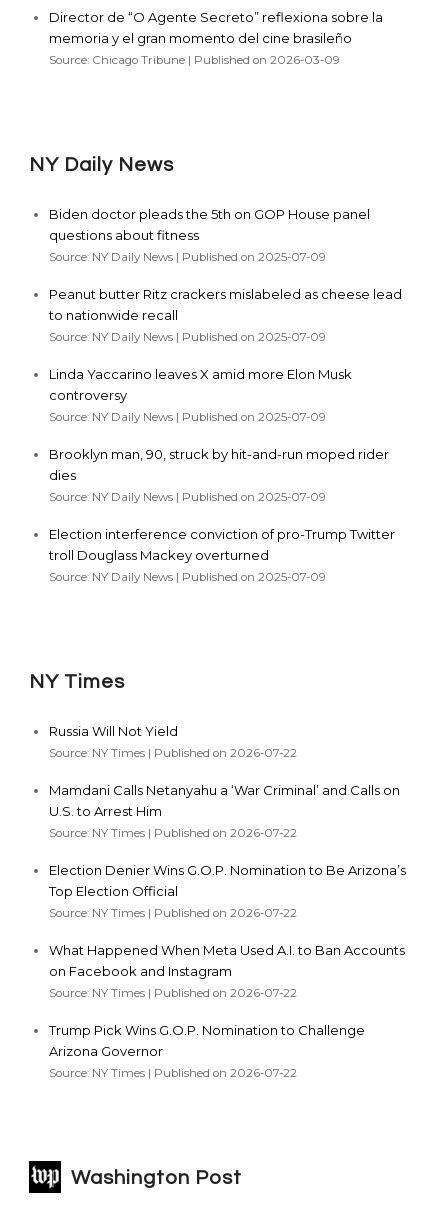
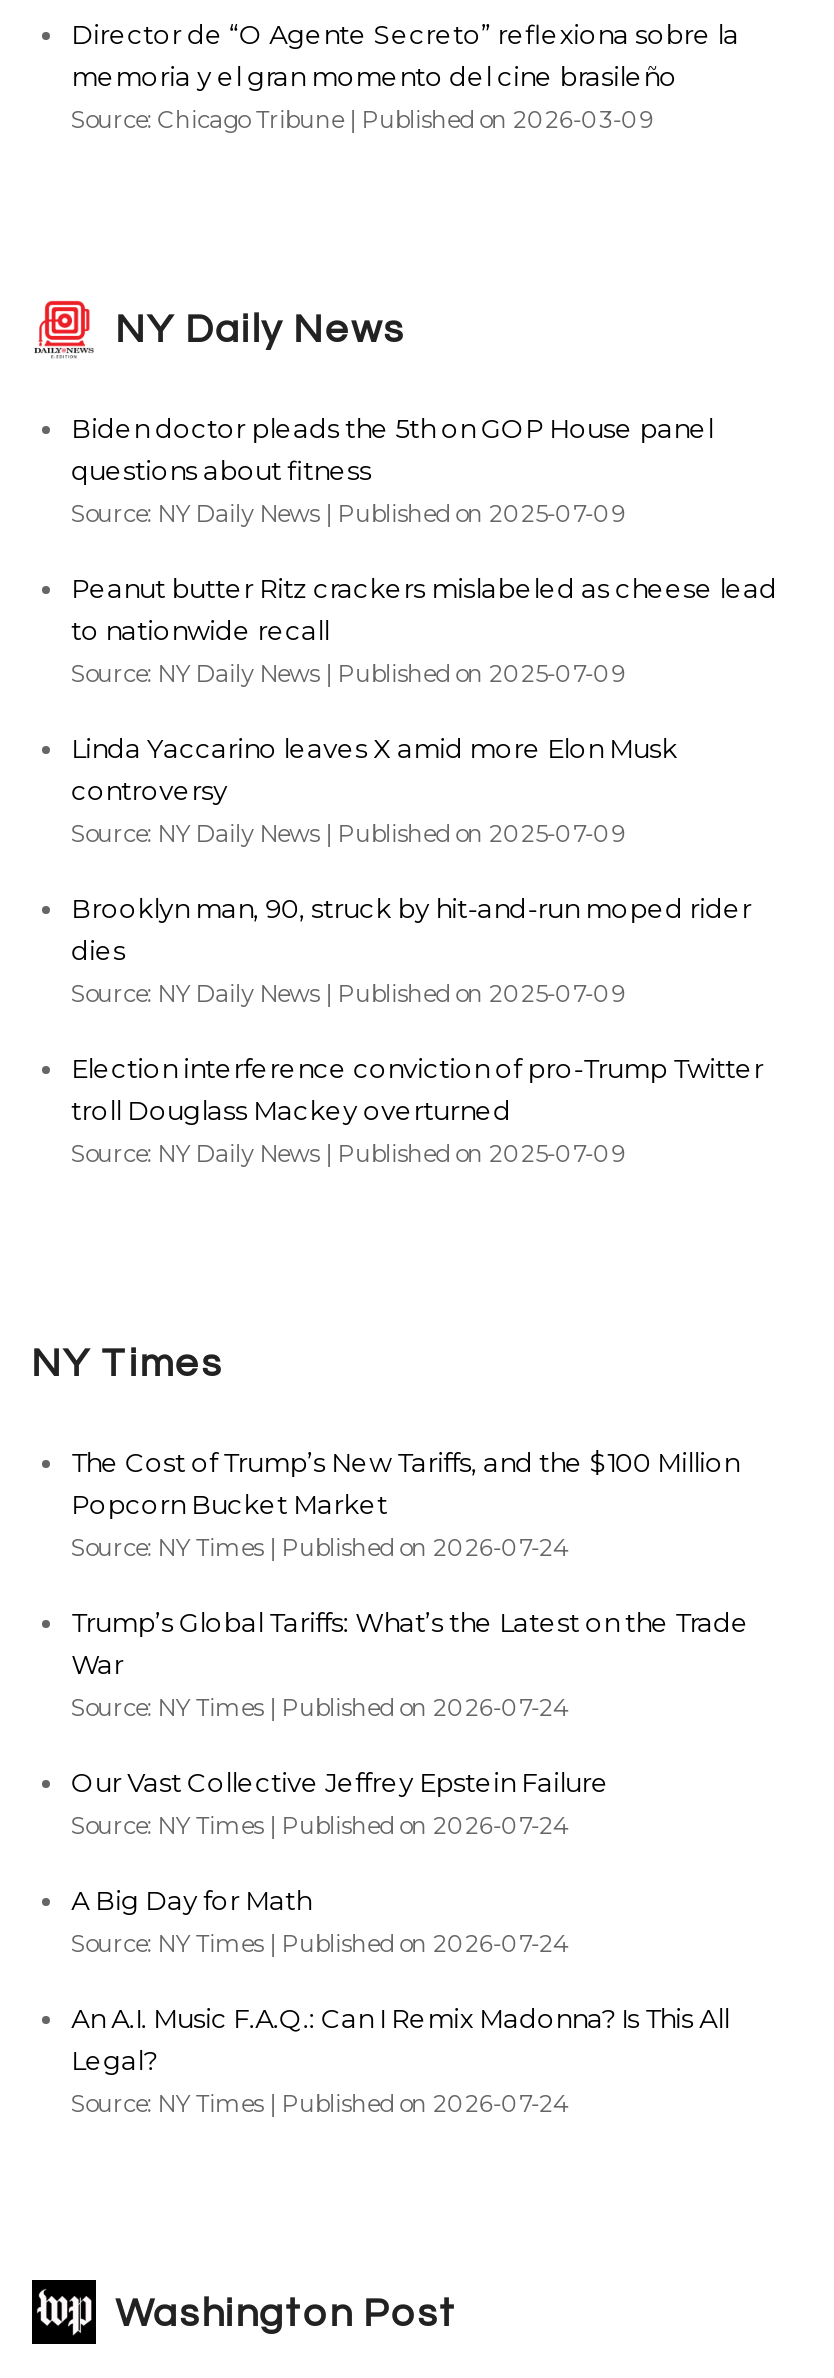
- Russia Will Not Yield
- Source: NY Times Published on 2026-07-22
+ The Cost of Trump’s New Tariffs, and the $100 Million
+ Popcorn Bucket Market
+ Source: NY Times Published on 2026-07-24

- Mamdani Calls Netanyahu a ‘War Criminal’ and Calls on
- U.S. to Arrest Him
- Source: NY Times Published on 2026-07-22
+ Trump’s Global Tariffs: What’s the Latest on the Trade
+ War
+ Source: NY Times Published on 2026-07-24

- Election Denier Wins G.O.P. Nomination to Be Arizona’s
- Top Election Official
- Source: NY Times Published on 2026-07-22
+ Our Vast Collective Jeffrey Epstein Failure
+ Source: NY Times Published on 2026-07-24

- What Happened When Meta Used A.I. to Ban Accounts
- on Facebook and Instagram
- Source: NY Times Published on 2026-07-22
+ A Big Day for Math
+ Source: NY Times Published on 2026-07-24

- Trump Pick Wins G.O.P. Nomination to Challenge
- Arizona Governor
- Source: NY Times Published on 2026-07-22
+ An A.I. Music F.A.Q.: Can I Remix Madonna? Is This All
+ Legal?
+ Source: NY Times Published on 2026-07-24
